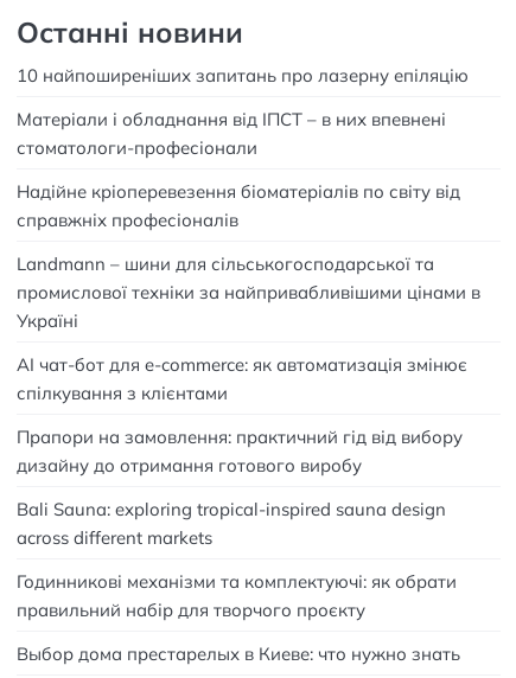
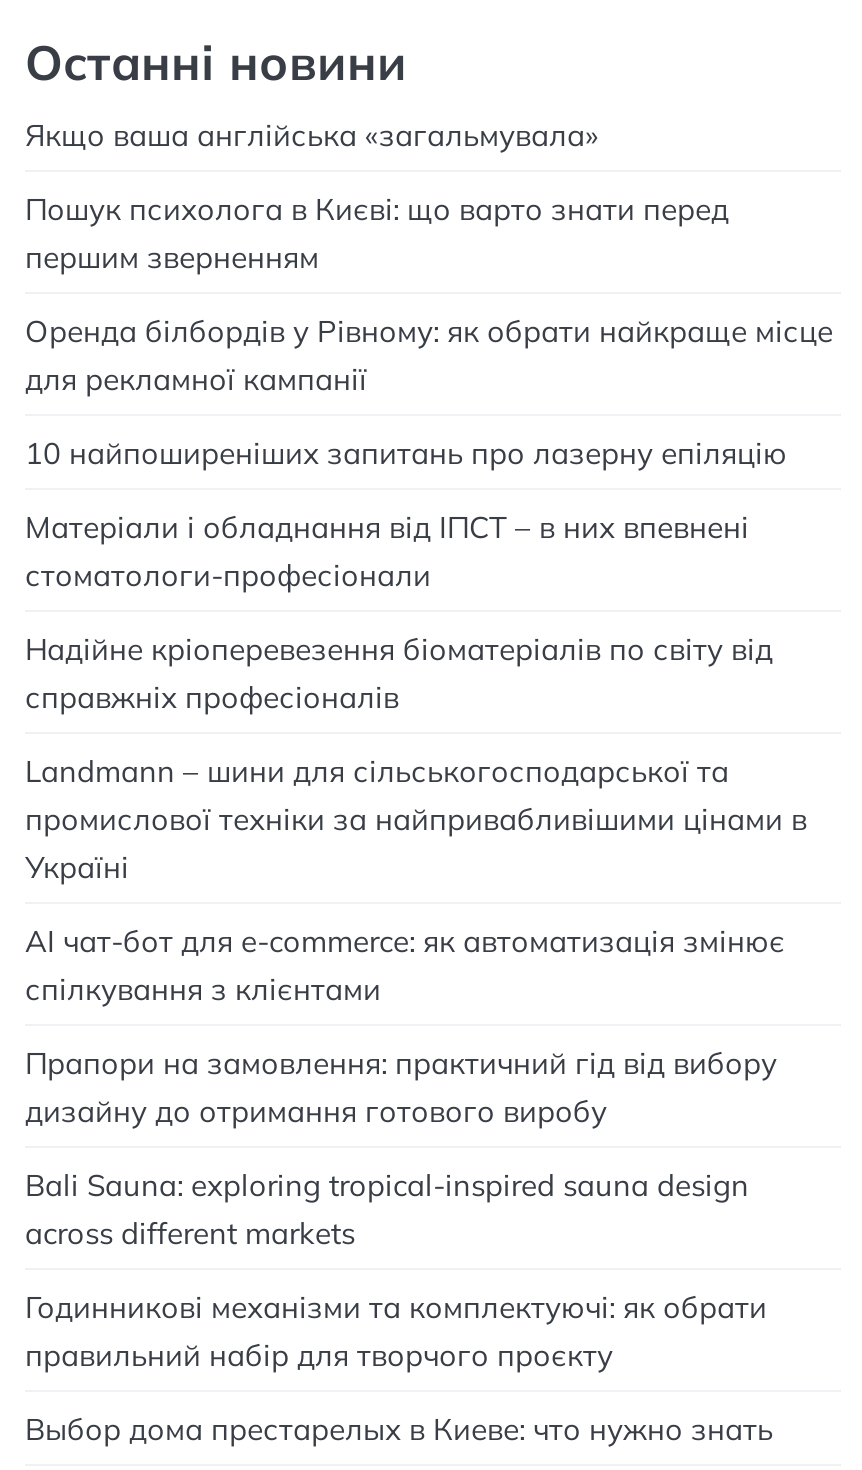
+ Якщо ваша англійська «загальмувала»
+ Пошук психолога в Києві: що варто знати перед
+ першим зверненням
+ Оренда білбордів у Рівному: як обрати найкраще місце
+ для рекламної кампанії
